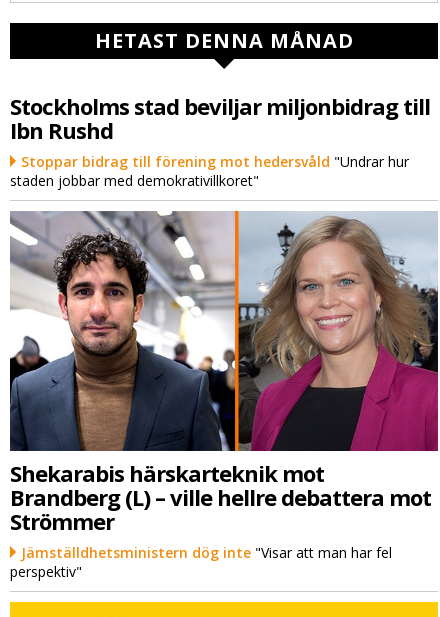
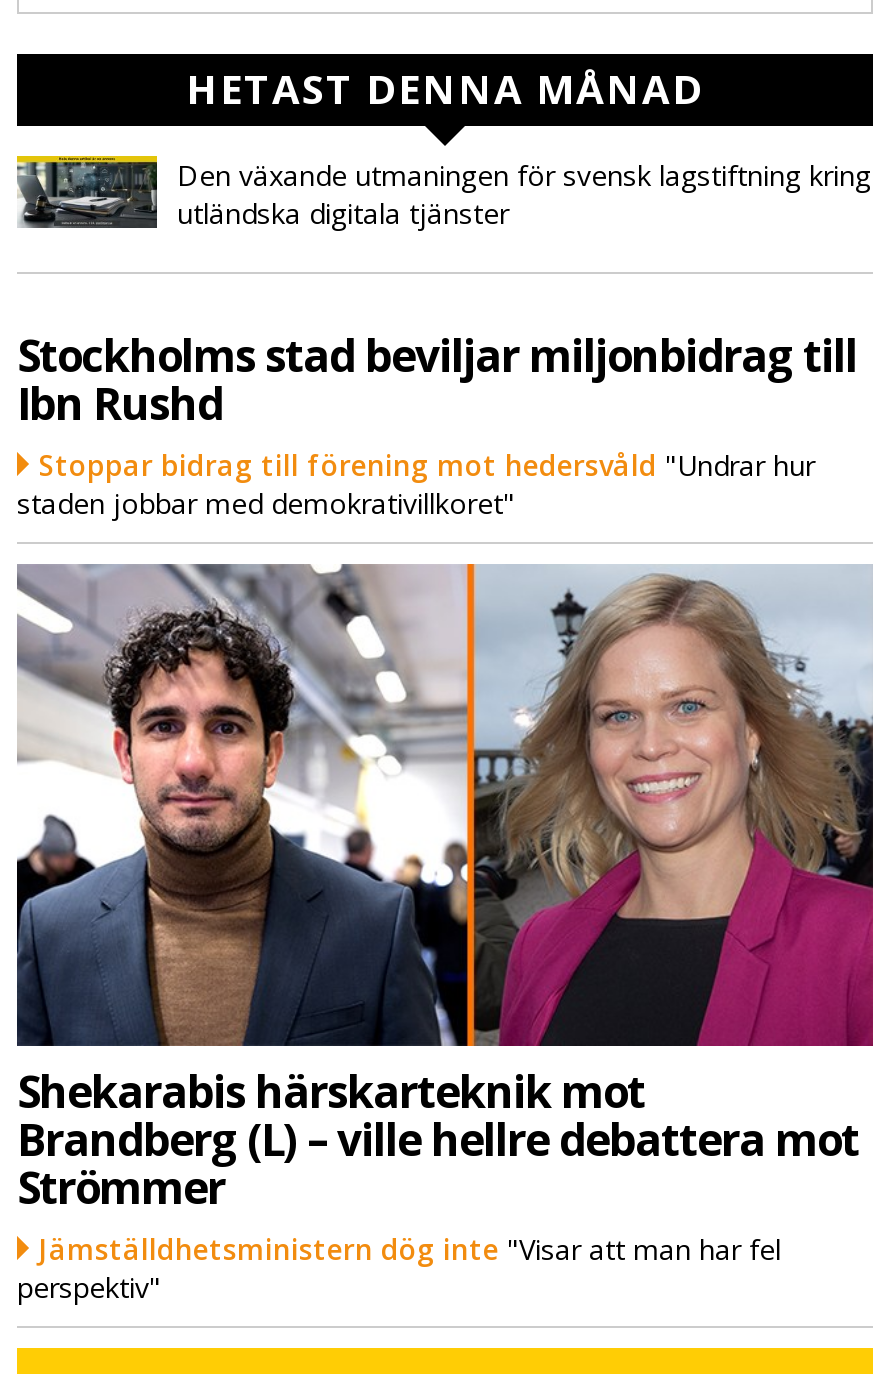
+ [image]
+ Den växande utmaningen för svensk lagstiftning kring
+ utländska digitala tjänster
